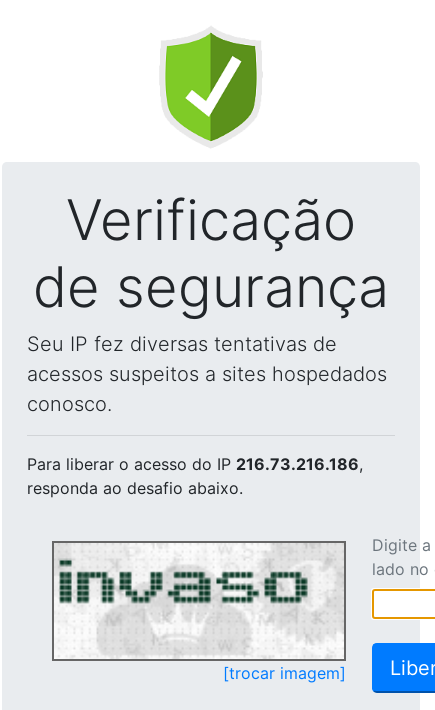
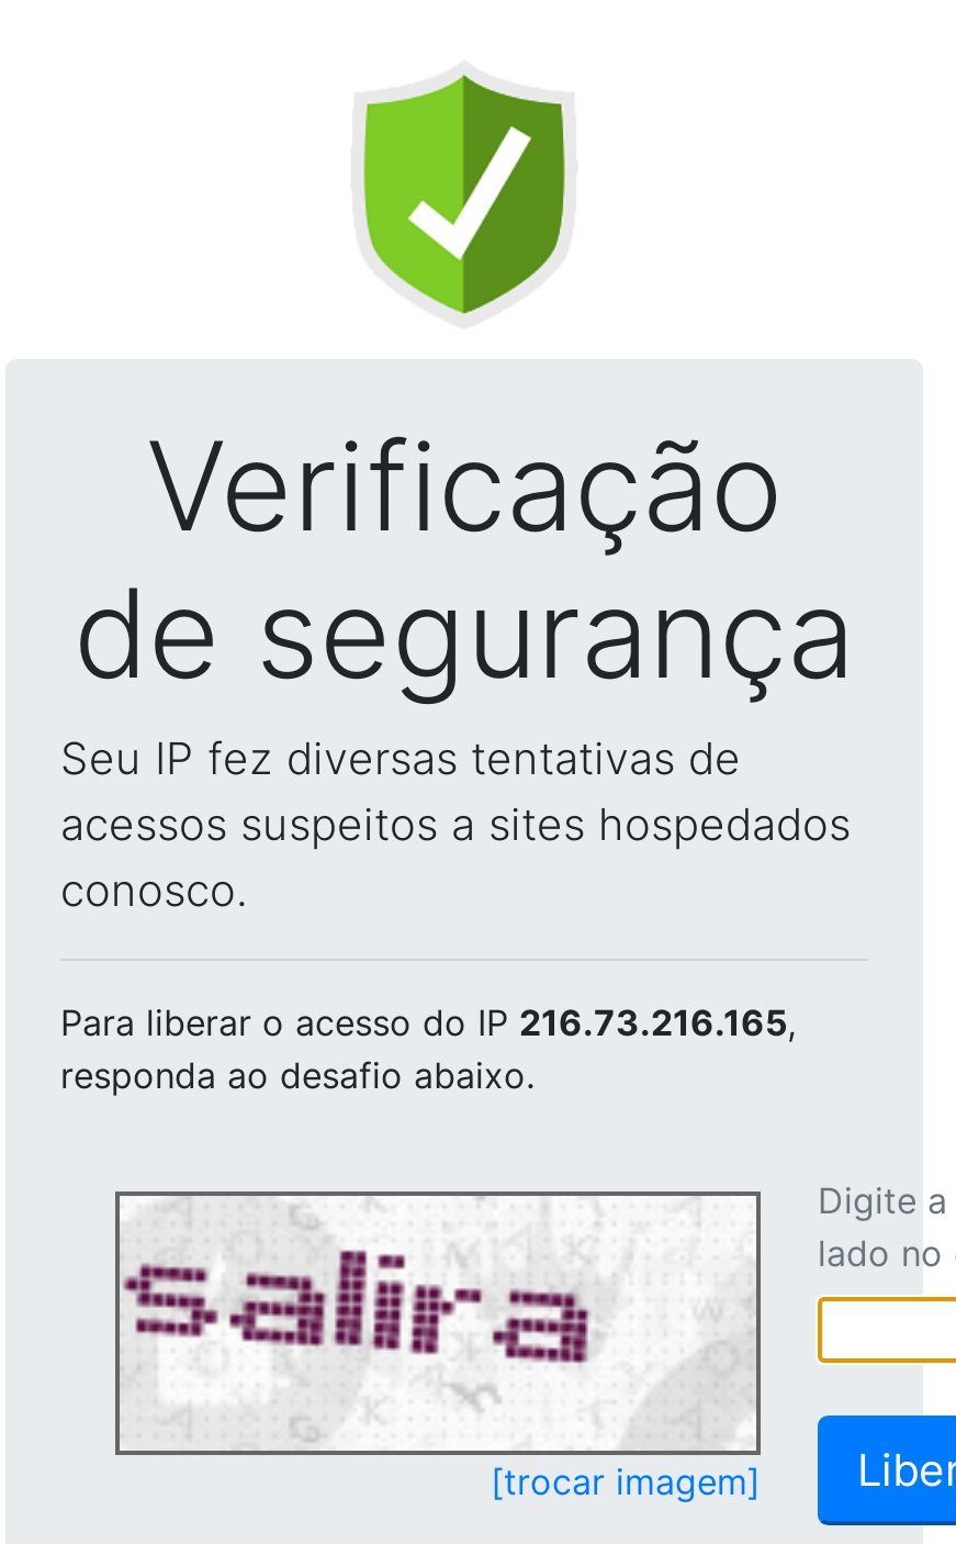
- Para liberar o acesso do IP 216.73.216.186,
+ Para liberar o acesso do IP 216.73.216.165,

- [image]
+ [image]
